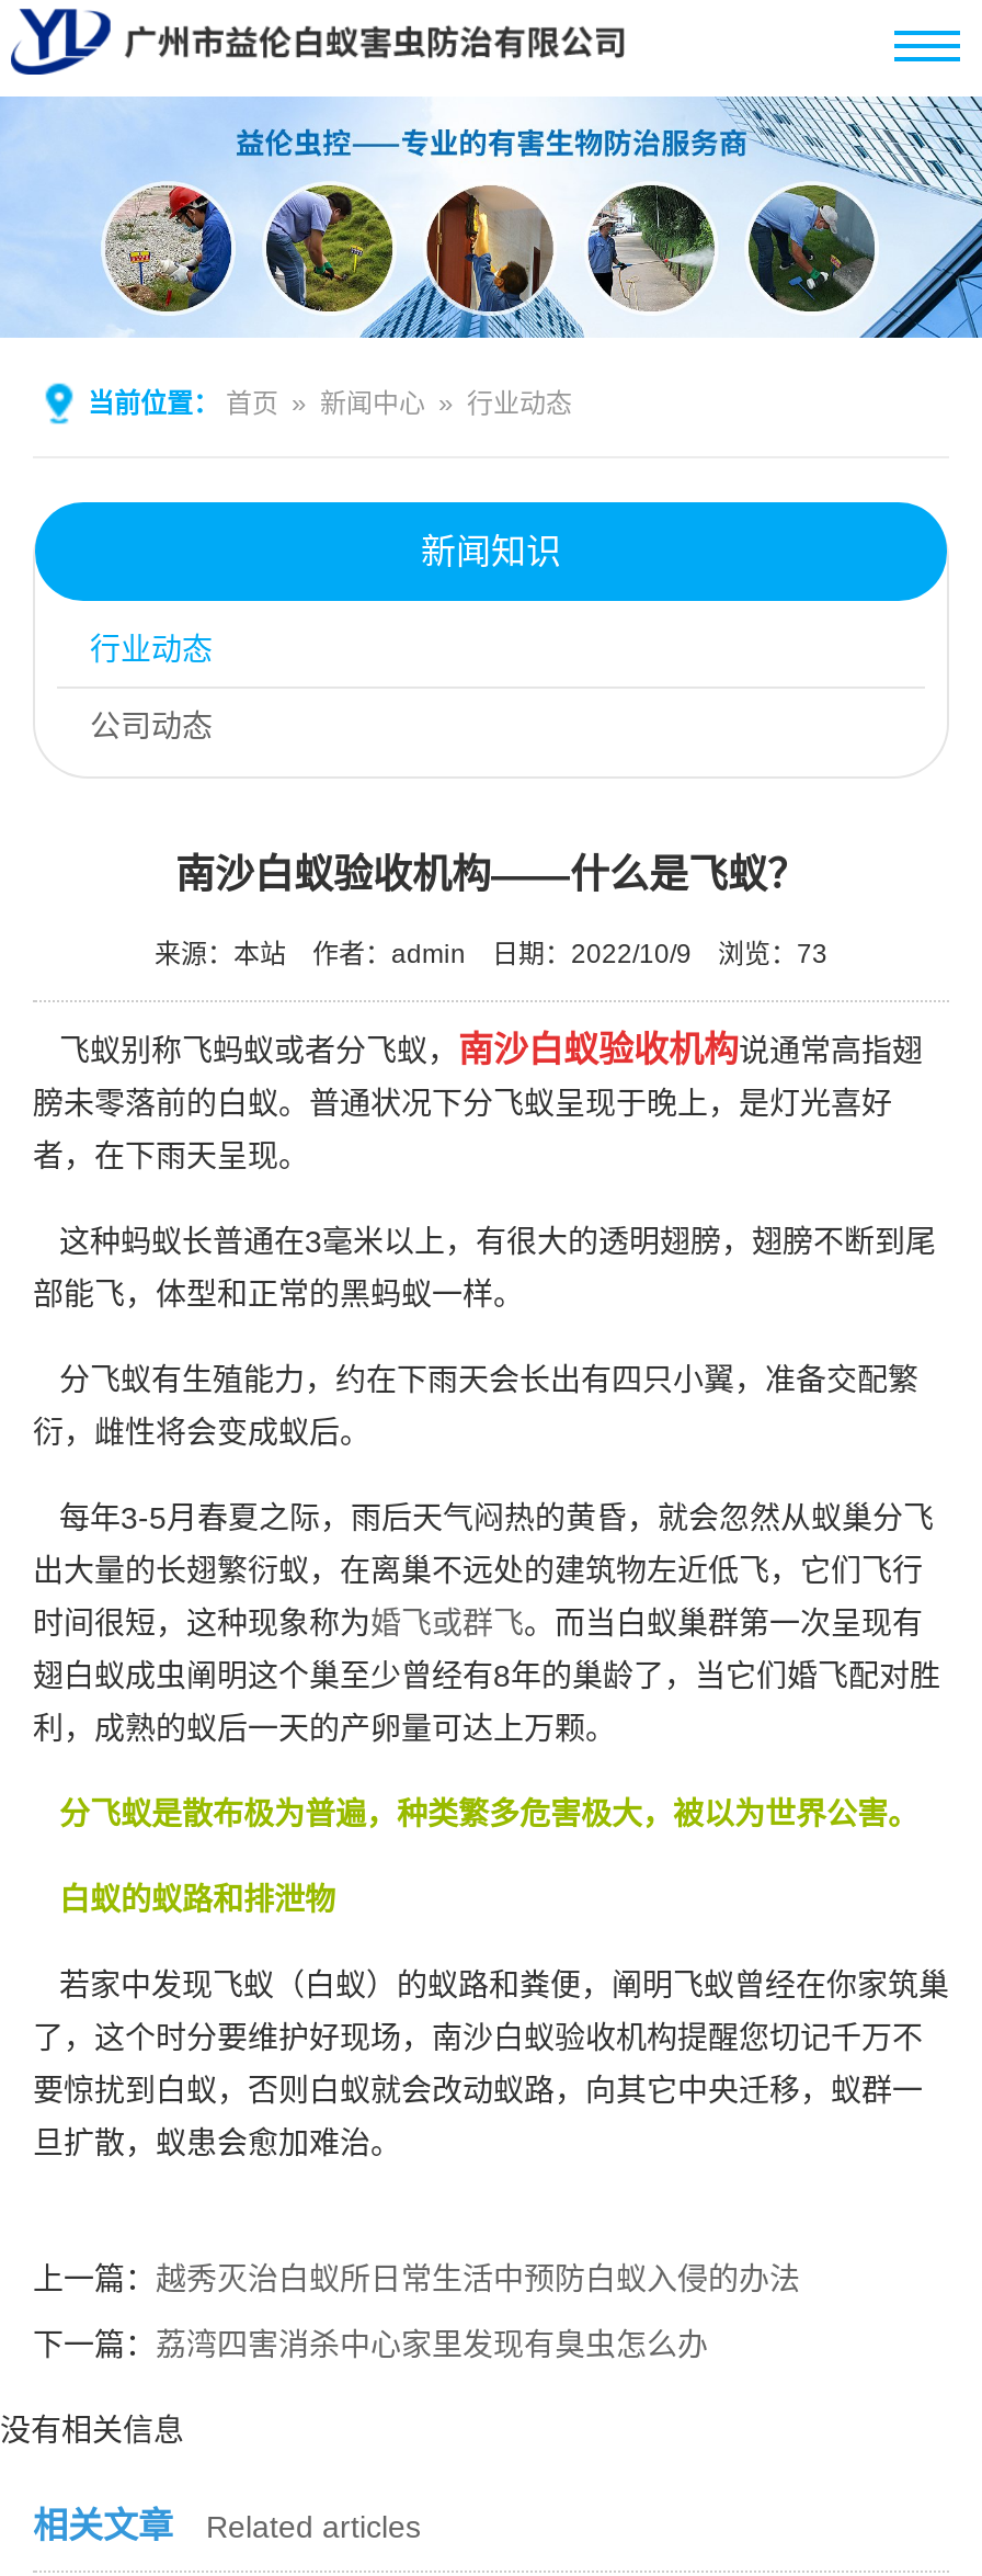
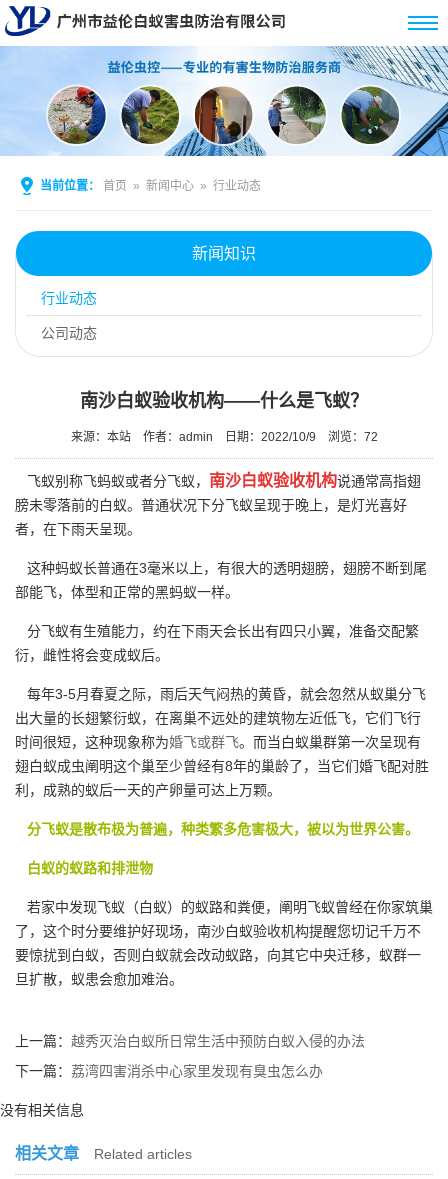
- 来源：本站 作者：admin 日期：2022/10/9 浏览：73
+ 来源：本站 作者：admin 日期：2022/10/9 浏览：72
